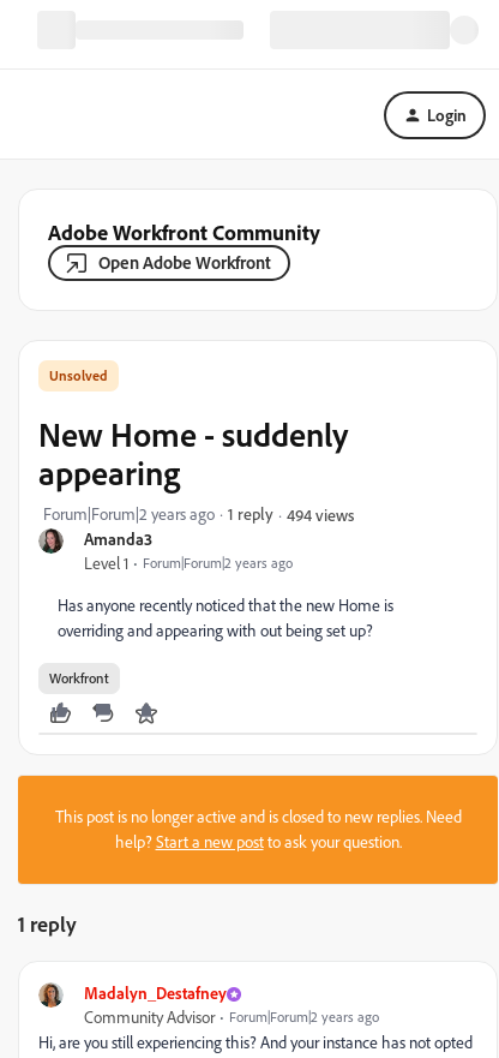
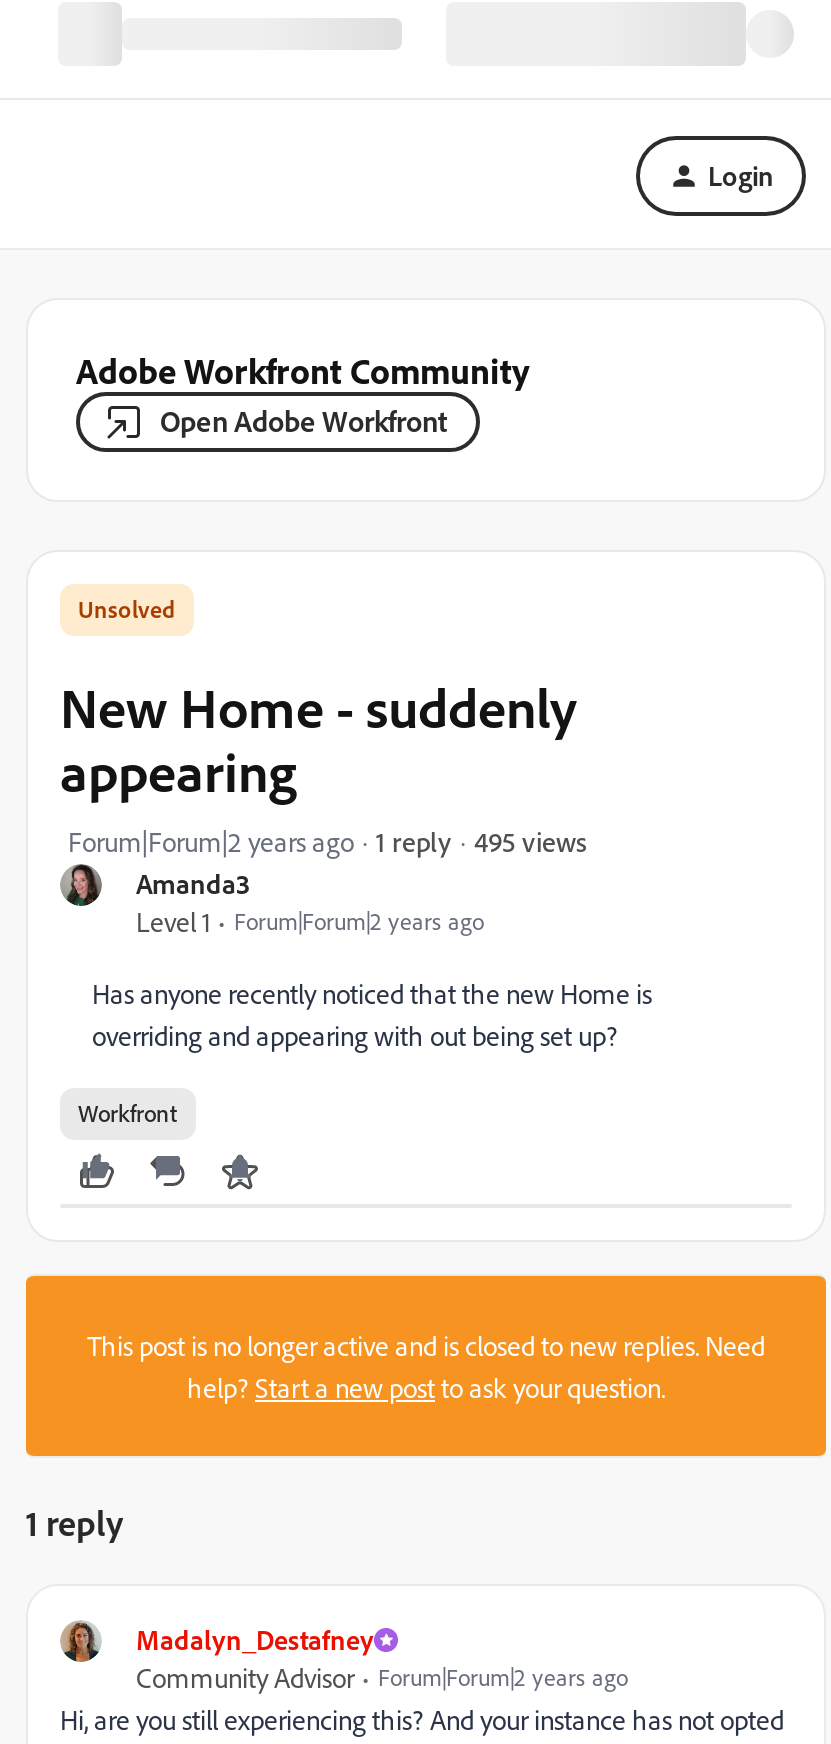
- 494 views
+ 495 views
